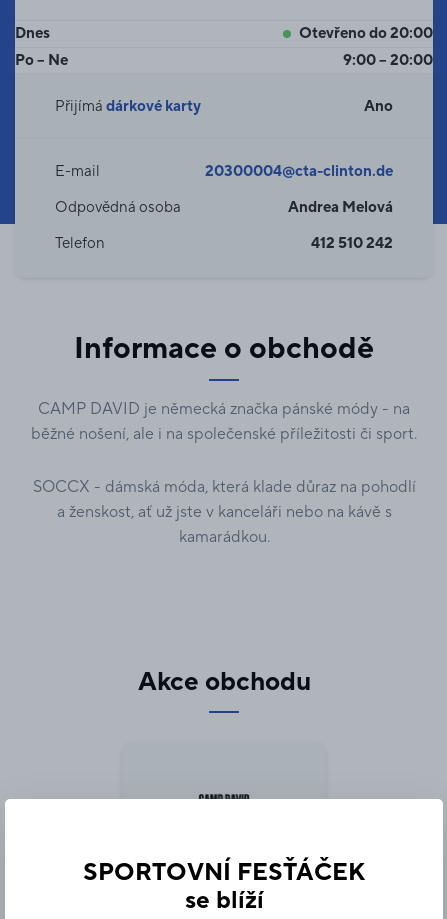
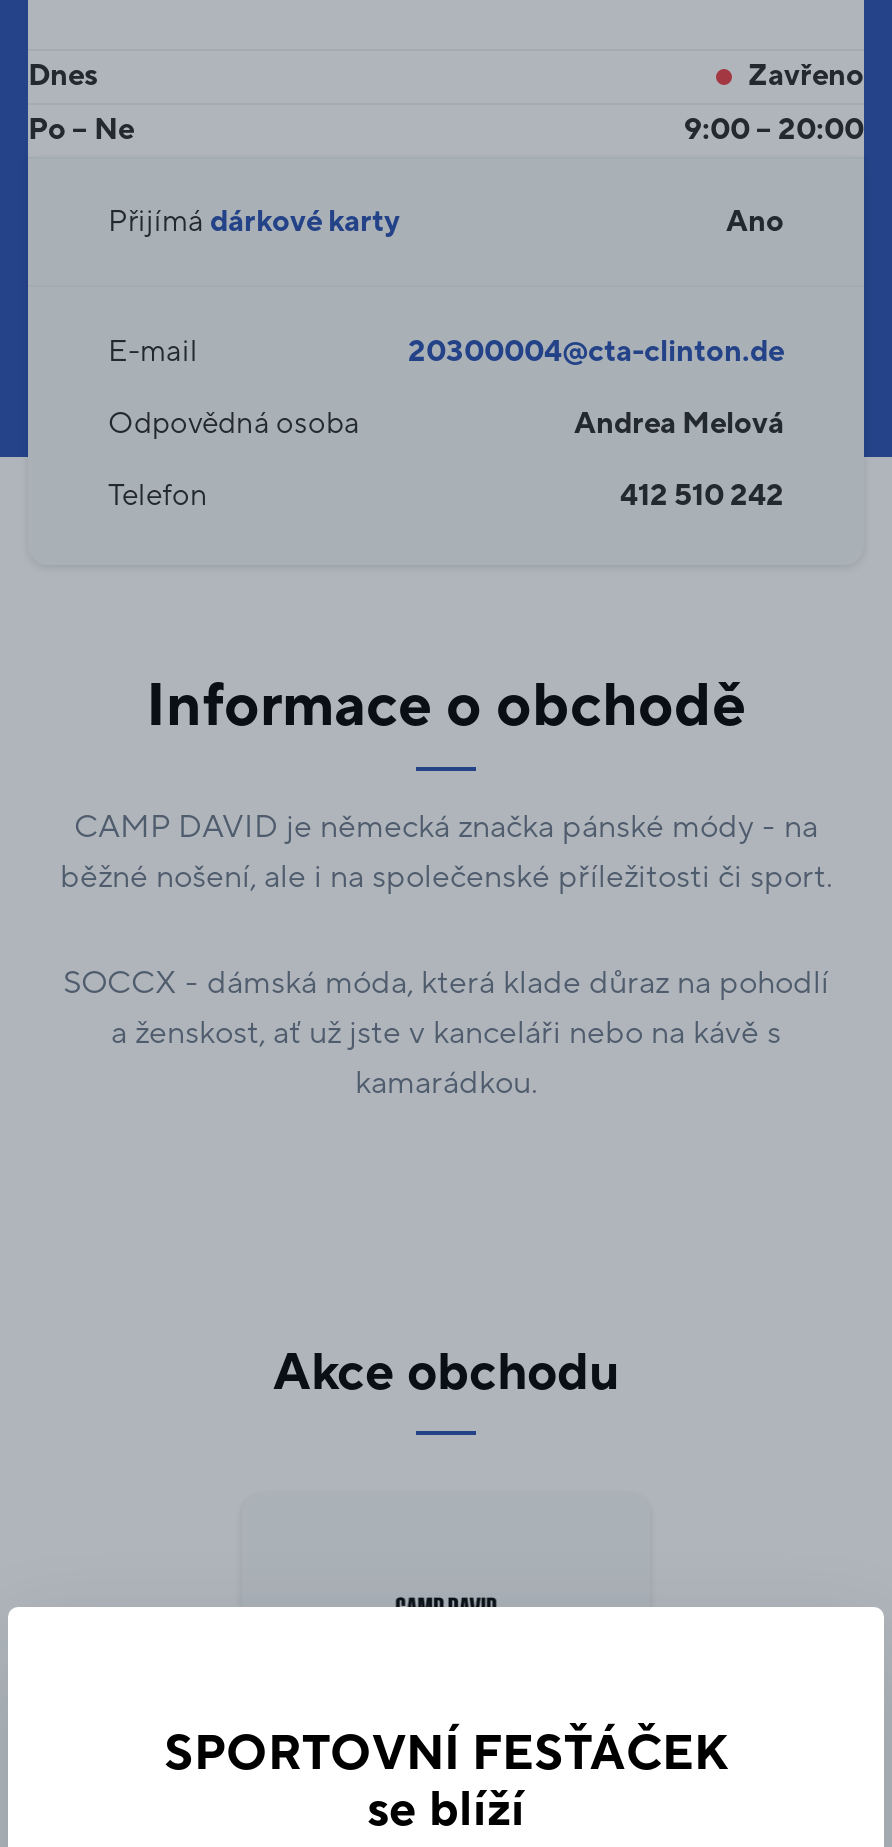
- Otevřeno do 20:00
+ Zavřeno
